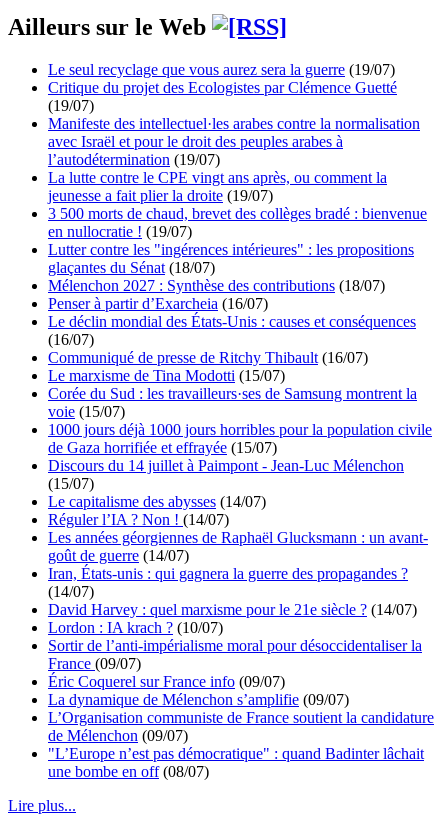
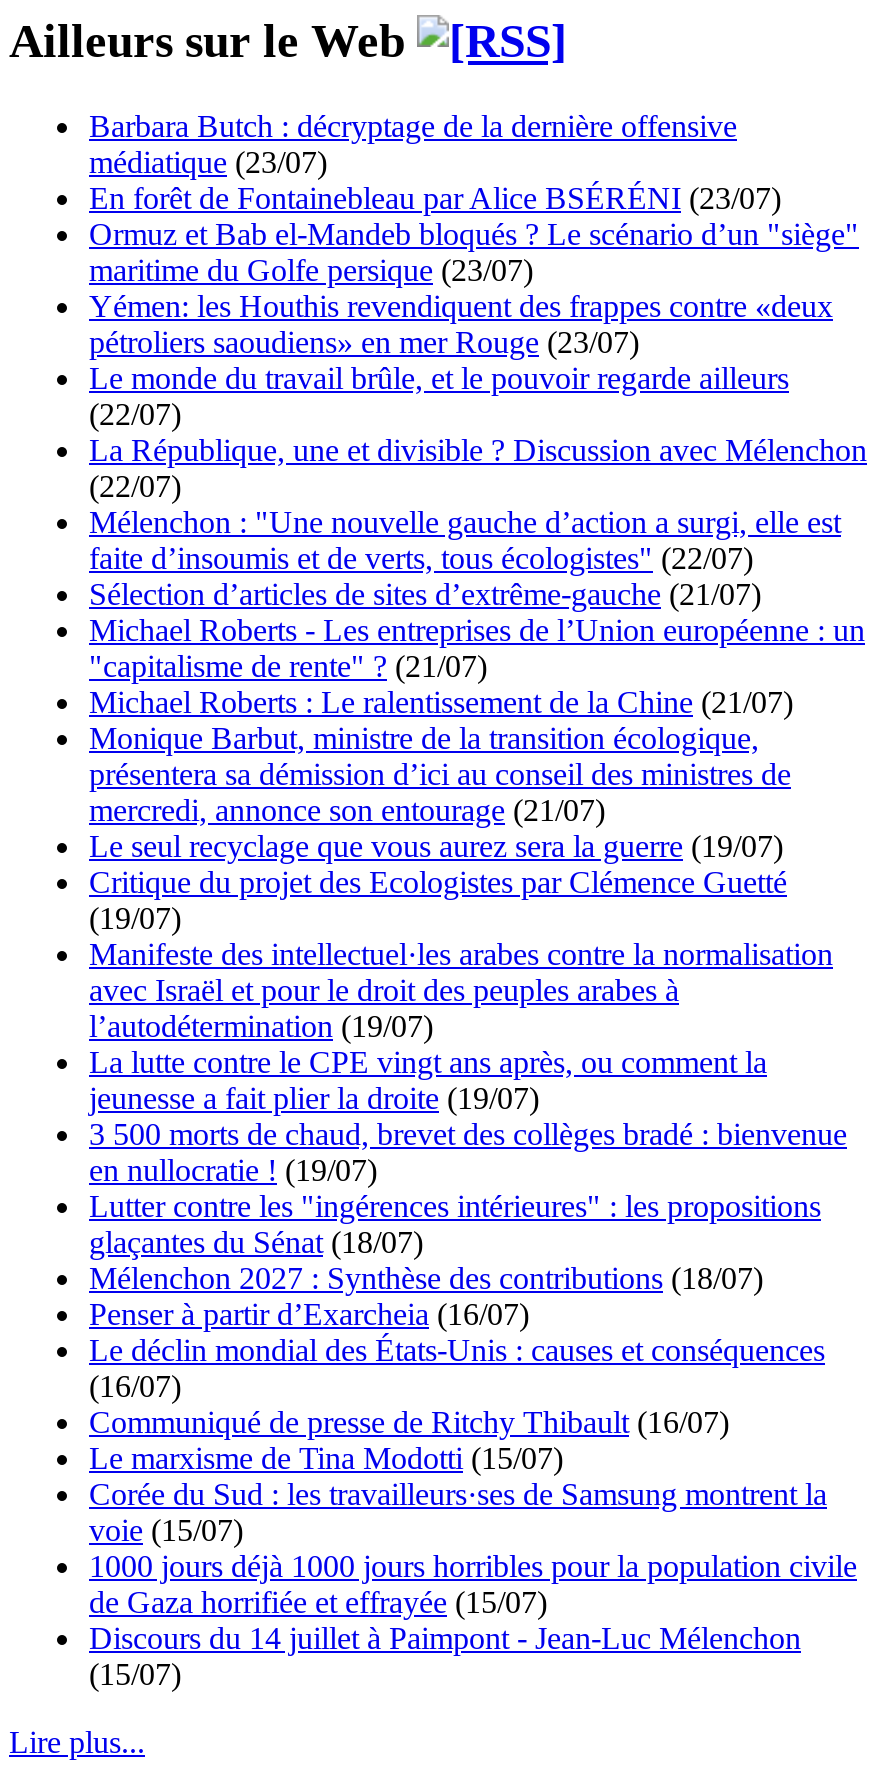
+ Barbara Butch : décryptage de la dernière offensive
+ médiatique (23/07)
+ En forêt de Fontainebleau par Alice BSÉRÉNI (23/07)
+ Ormuz et Bab el-Mandeb bloqués ? Le scénario d’un "siège"
+ maritime du Golfe persique (23/07)
+ Yémen: les Houthis revendiquent des frappes contre «deux
+ pétroliers saoudiens» en mer Rouge (23/07)
+ Le monde du travail brûle, et le pouvoir regarde ailleurs
+ (22/07)
+ La République, une et divisible ? Discussion avec Mélenchon
+ (22/07)
+ Mélenchon : "Une nouvelle gauche d’action a surgi, elle est
+ faite d’insoumis et de verts, tous écologistes" (22/07)
+ Sélection d’articles de sites d’extrême-gauche (21/07)
+ Michael Roberts - Les entreprises de l’Union européenne : un
+ "capitalisme de rente" ? (21/07)
+ Michael Roberts : Le ralentissement de la Chine (21/07)
+ Monique Barbut, ministre de la transition écologique,
+ présentera sa démission d’ici au conseil des ministres de
+ mercredi, annonce son entourage (21/07)

moved down: Le seul recyclage que vous aurez sera la guerre (19/07) | Critique du projet des Ecologistes par Clémence Guetté | (19/07) | ... | Discours du 14 juillet à Paimpont - Jean-Luc Mélenchon | (15/07)

- Le capitalisme des abysses (14/07)
- Réguler l’IA ? Non ! (14/07)
- Les années géorgiennes de Raphaël Glucksmann : un avant-
- goût de guerre (14/07)
- Iran, États-unis : qui gagnera la guerre des propagandes ?
- (14/07)
- David Harvey : quel marxisme pour le 21e siècle ? (14/07)
- Lordon : IA krach ? (10/07)
- Sortir de l’anti-impérialisme moral pour désoccidentaliser la
- France (09/07)
- Éric Coquerel sur France info (09/07)
- La dynamique de Mélenchon s’amplifie (09/07)
- L’Organisation communiste de France soutient la candidature
- de Mélenchon (09/07)
- "L’Europe n’est pas démocratique" : quand Badinter lâchait
- une bombe en off (08/07)
